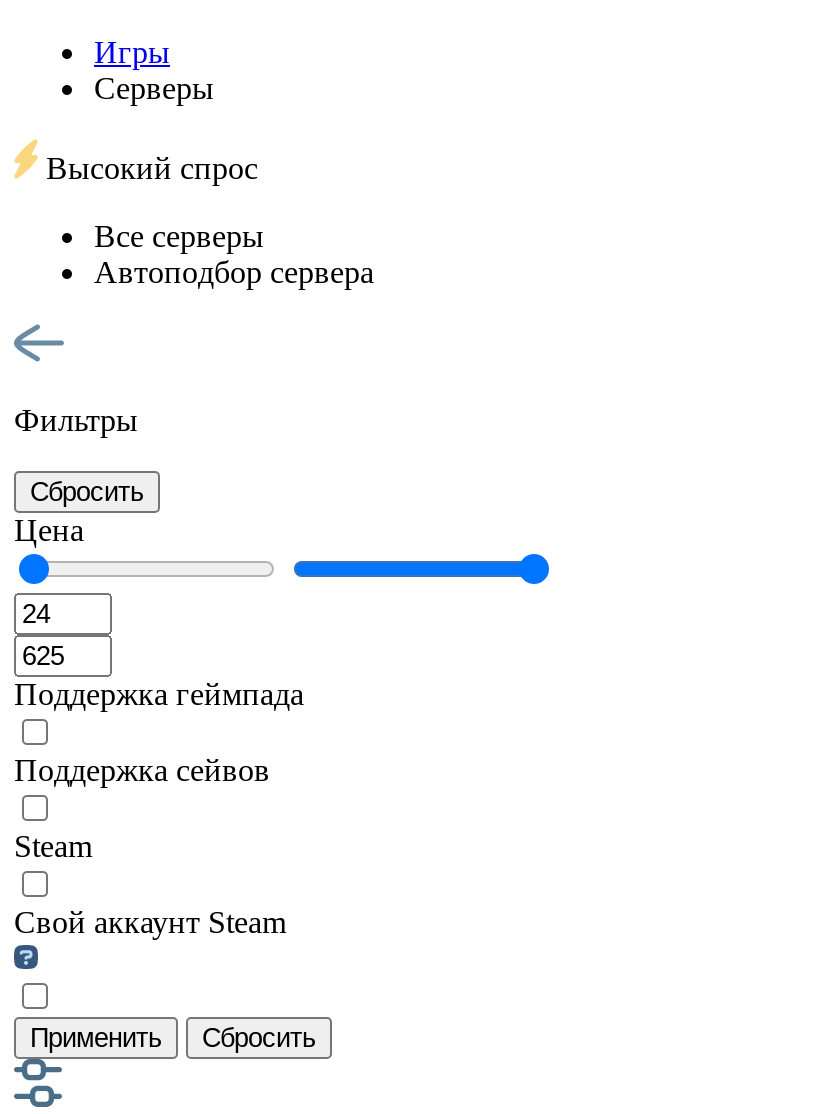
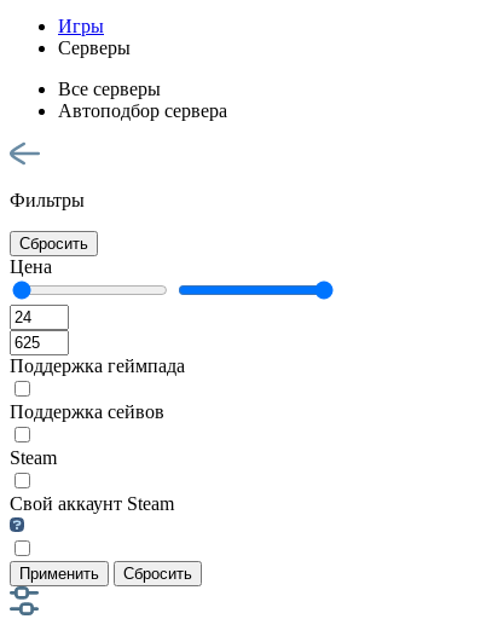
- Высокий спрос
